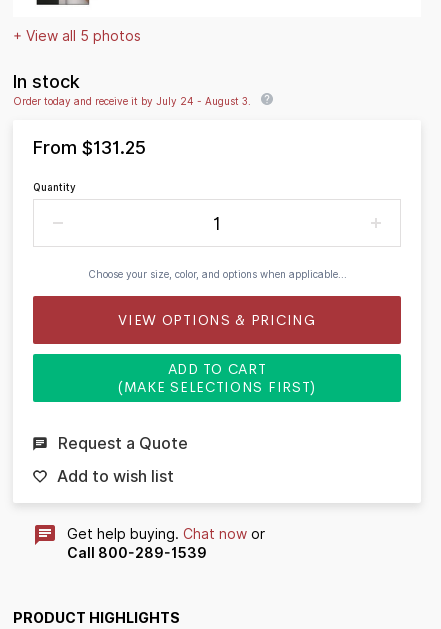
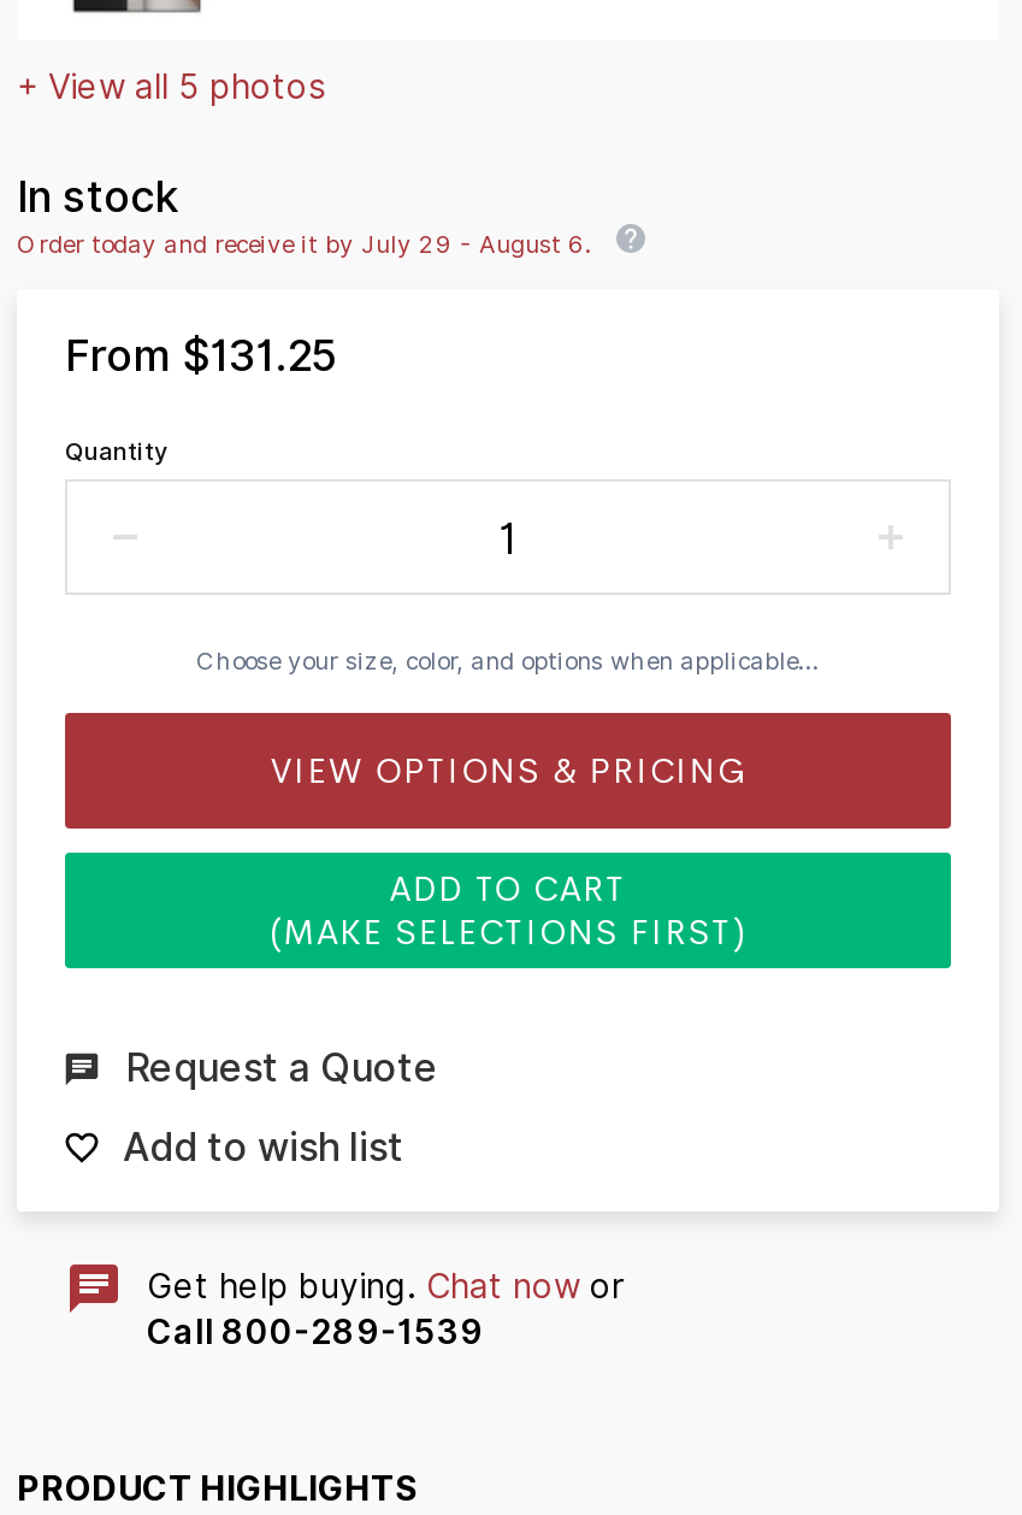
- Order today and receive it by July 24 - August 3.
+ Order today and receive it by July 29 - August 6.
